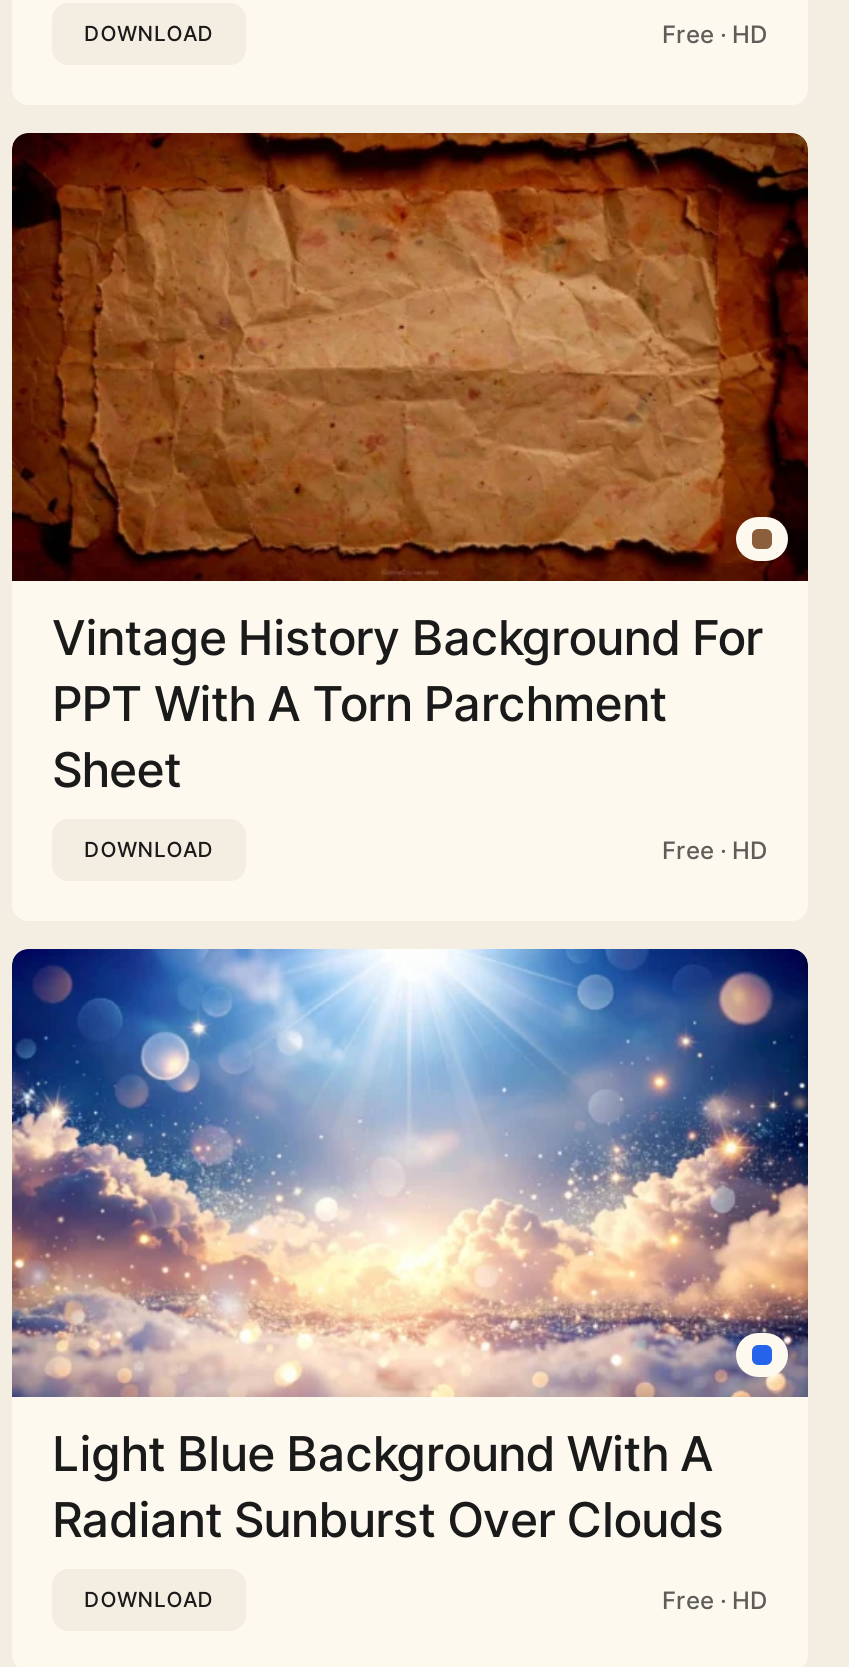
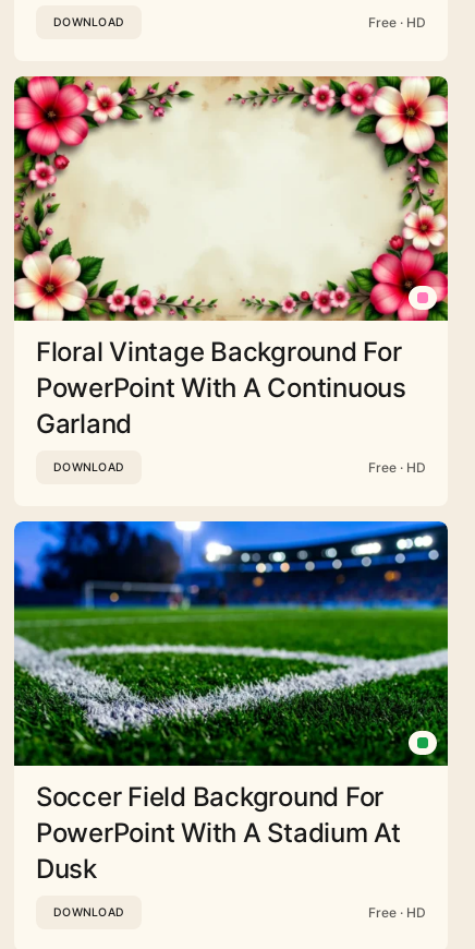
- [image]
- Vintage History Background For
- PPT With A Torn Parchment
- Sheet
+ [image]
+ Floral Vintage Background For
+ PowerPoint With A Continuous
+ Garland

- [image]
- Light Blue Background With A
- Radiant Sunburst Over Clouds
+ [image]
+ Soccer Field Background For
+ PowerPoint With A Stadium At
+ Dusk
